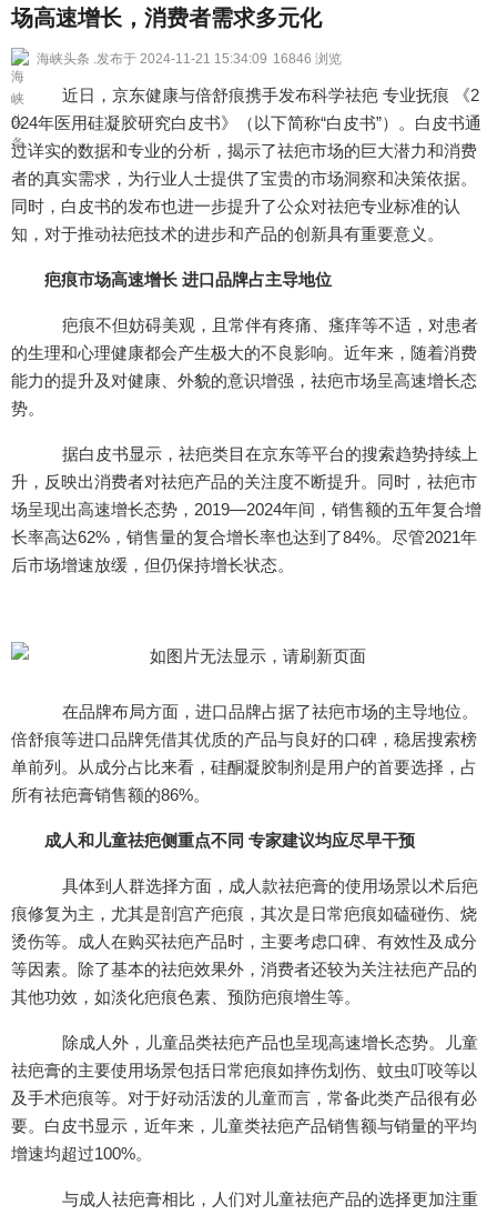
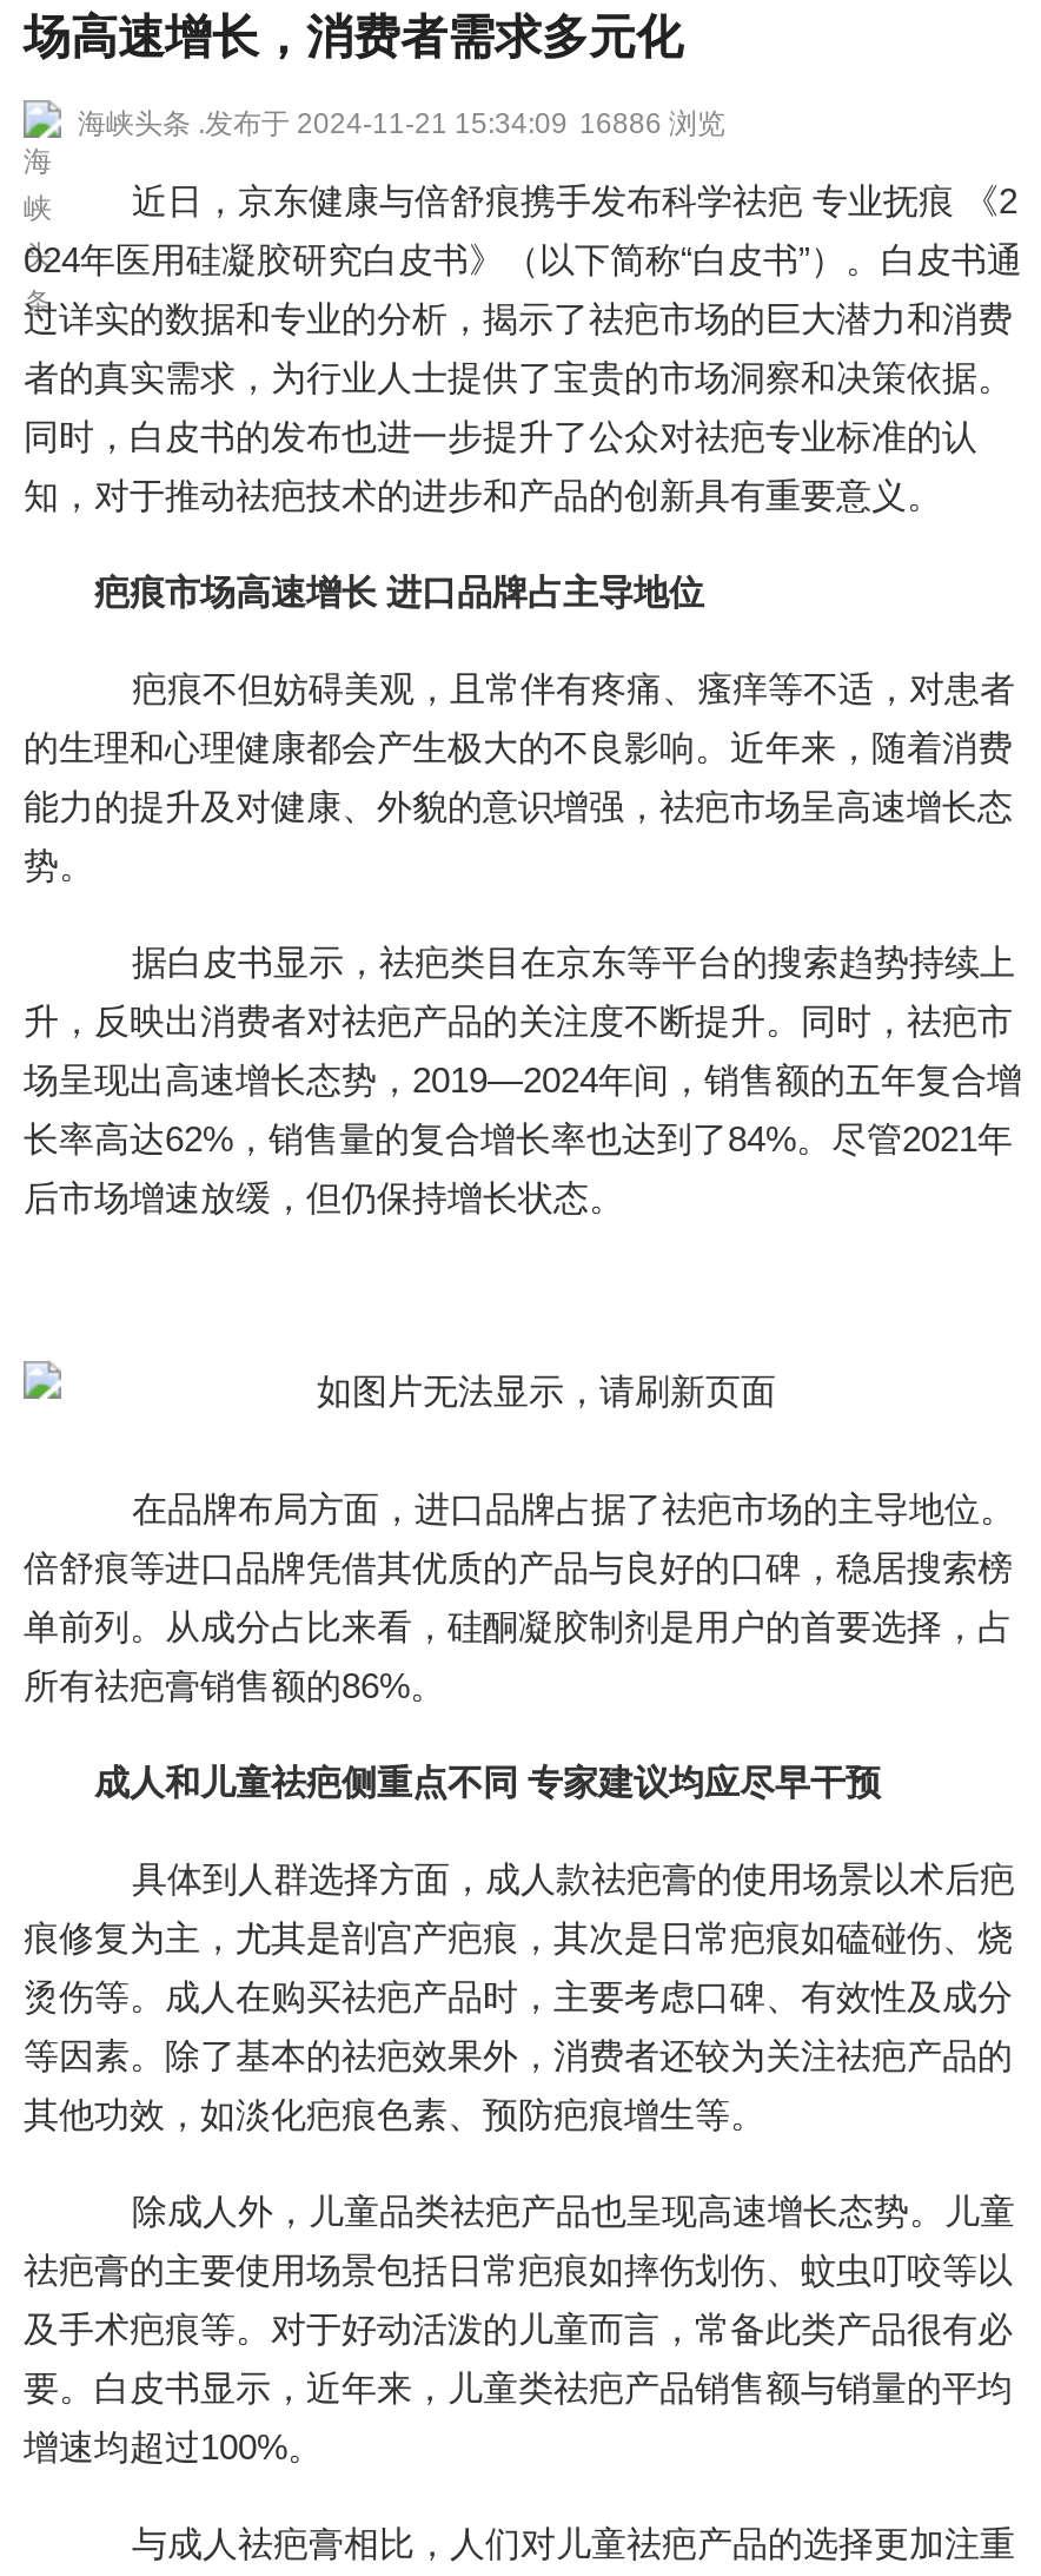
- 海峡头条 .发布于 2024-11-21 15:34:09 16846 浏览
+ 海峡头条 .发布于 2024-11-21 15:34:09 16886 浏览
